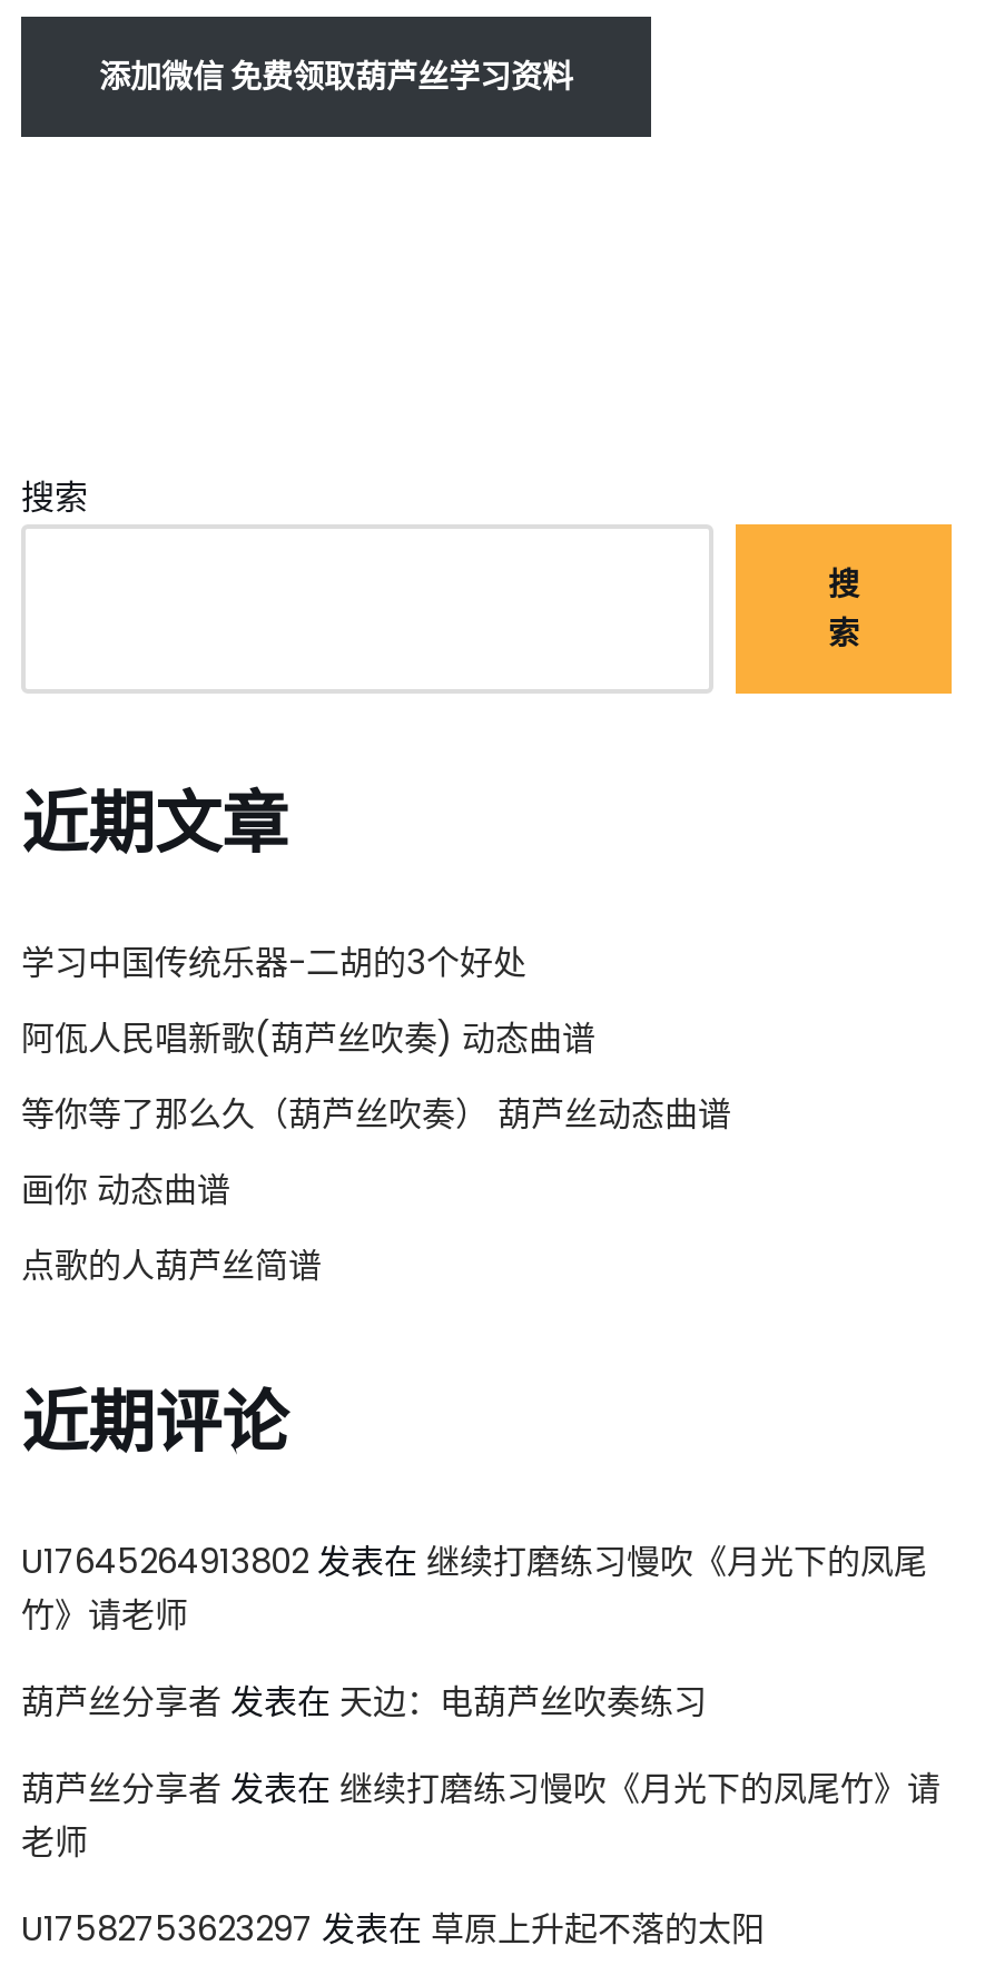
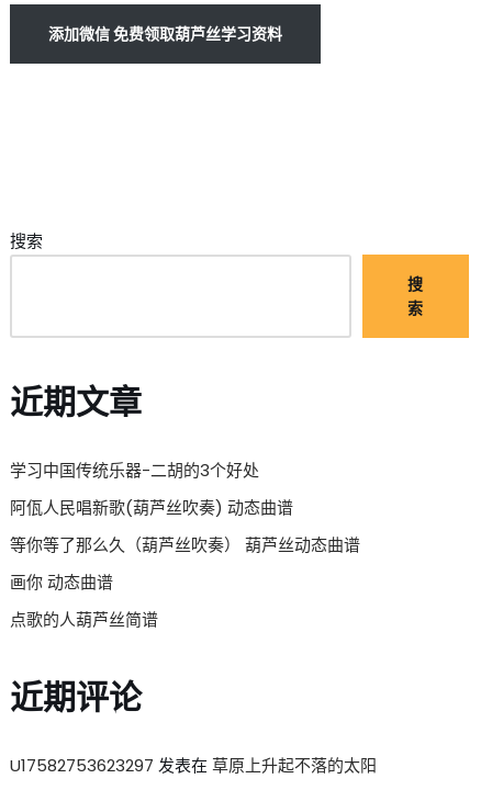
- U17645264913802发表在继续打磨练习慢吹《月光下的凤尾
- 竹》请老师
- 葫芦丝分享者发表在天边：电葫芦丝吹奏练习
- 葫芦丝分享者发表在继续打磨练习慢吹《月光下的凤尾竹》请
- 老师
